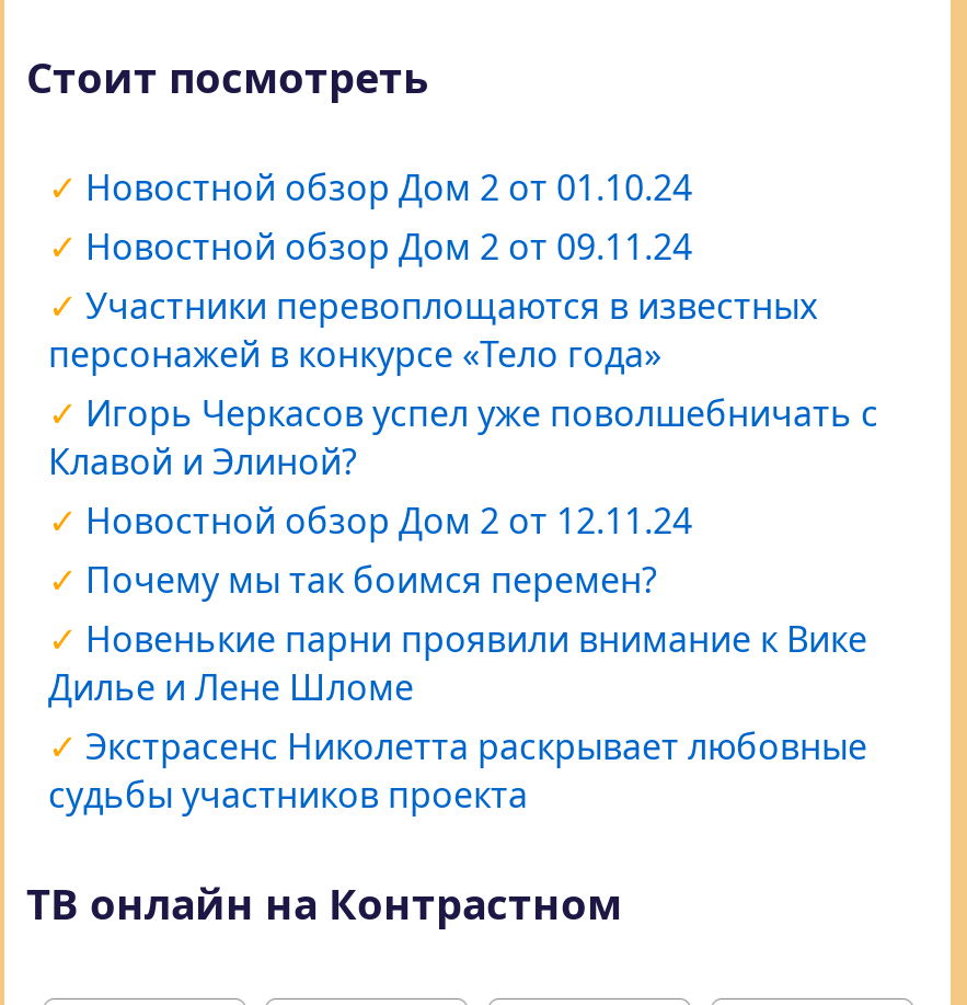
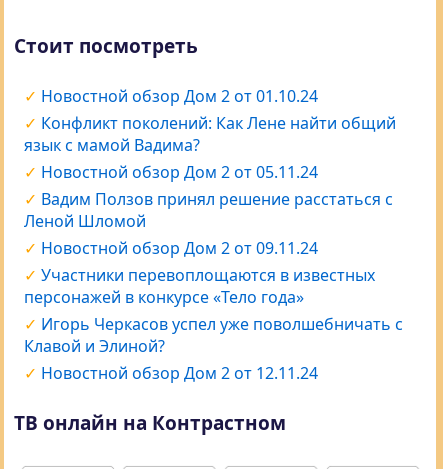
+ Конфликт поколений: Как Лене найти общий
+ язык с мамой Вадима?
+ Новостной обзор Дом 2 от 05.11.24
+ Вадим Ползов принял решение расстаться с
+ Леной Шломой

moved down: Новостной обзор Дом 2 от 09.11.24 | Участники перевоплощаются в известных | персонажей в конкурсе «Тело года» | Игорь Черкасов успел уже поволшебничать с | Клавой и Элиной? | Новостной обзор Дом 2 от 12.11.24

- Почему мы так боимся перемен?
- Новенькие парни проявили внимание к Вике
- Дилье и Лене Шломе
- Экстрасенс Николетта раскрывает любовные
- судьбы участников проекта
